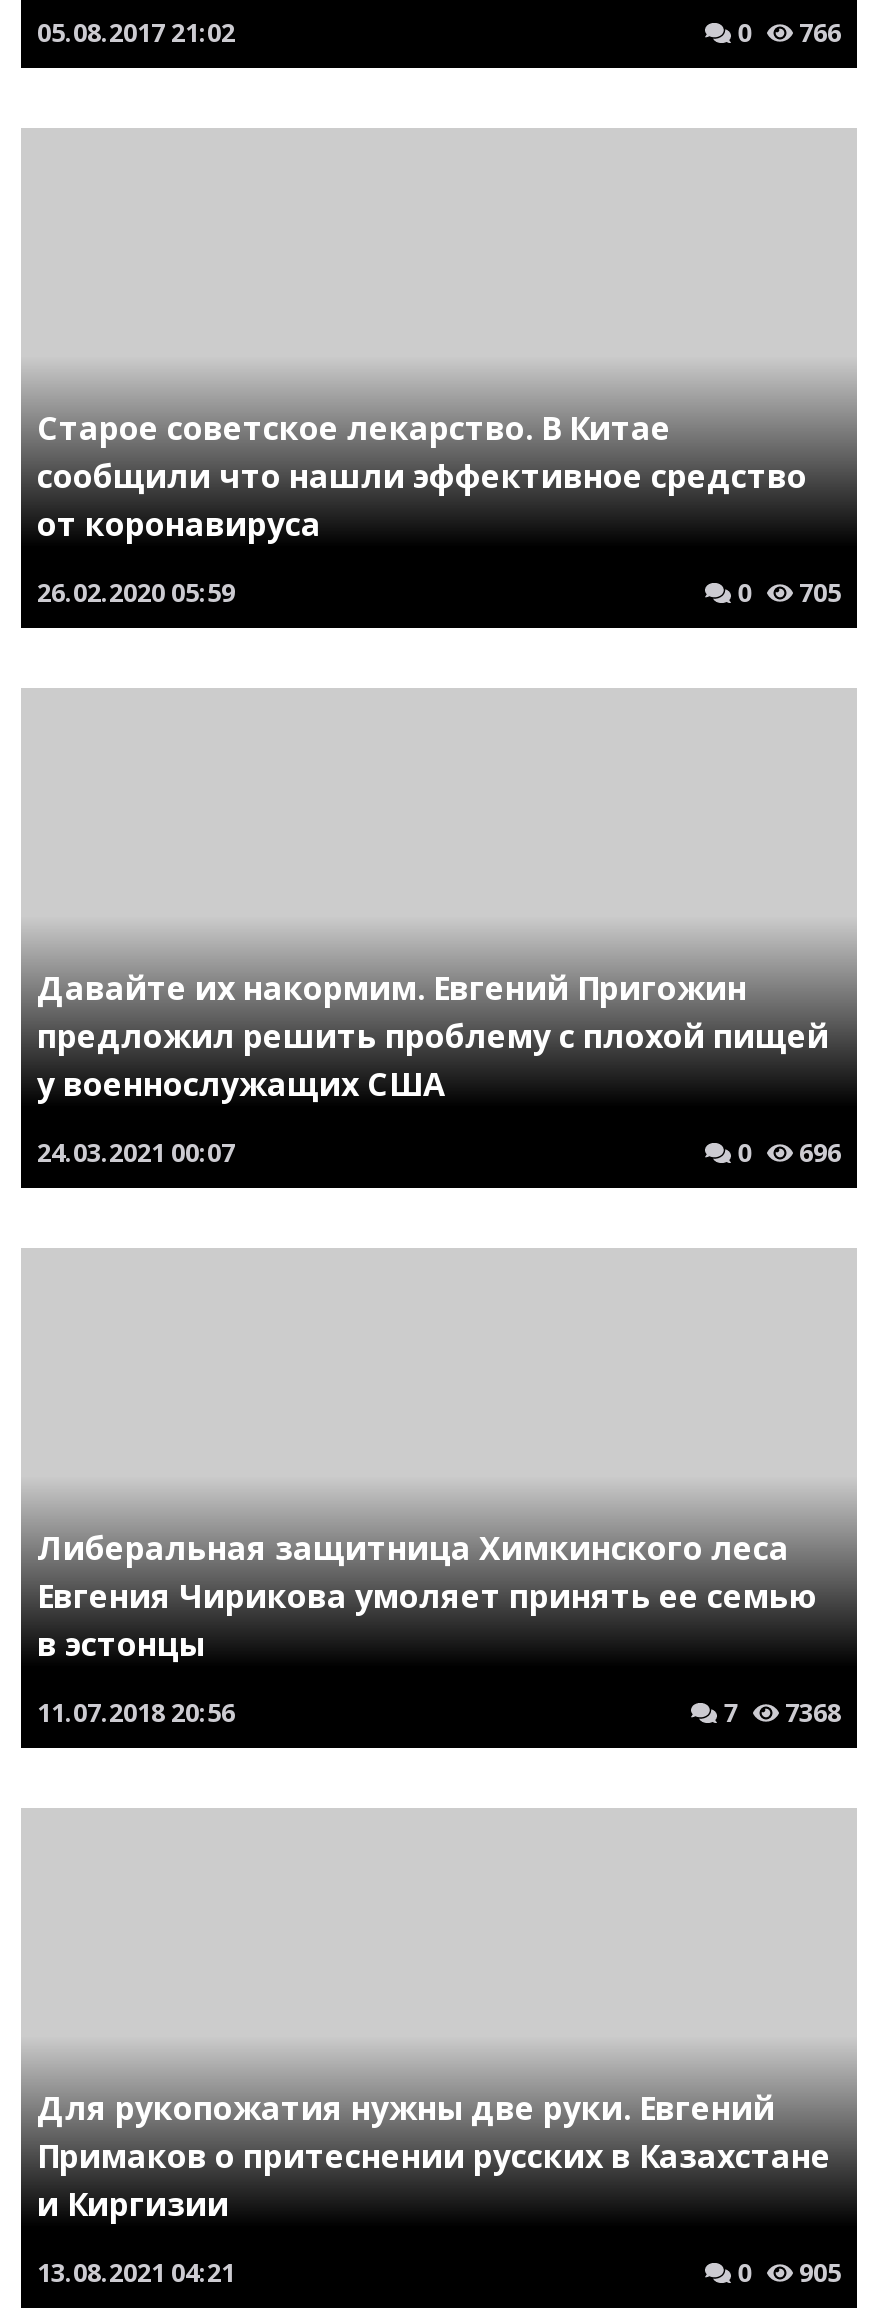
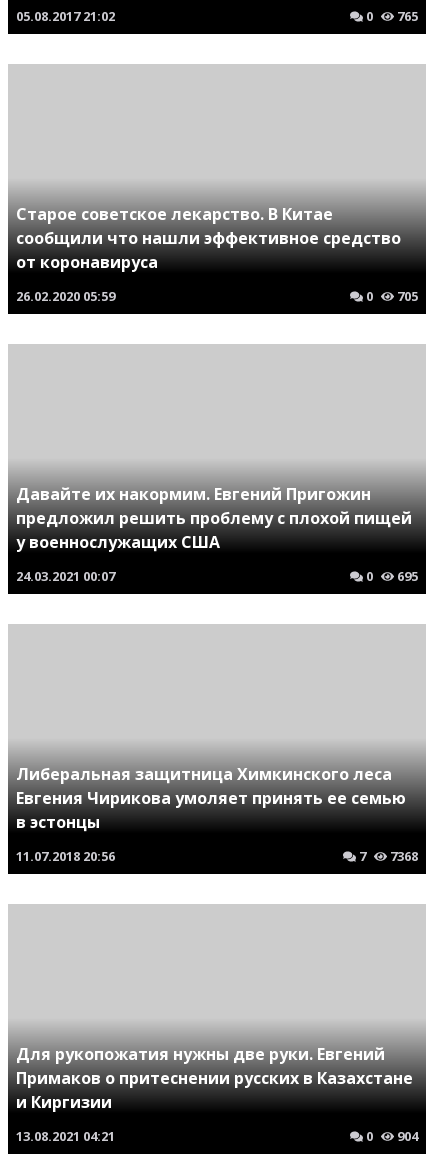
- 0 766
+ 0 765

- 0 696
+ 0 695

- 0 905
+ 0 904
